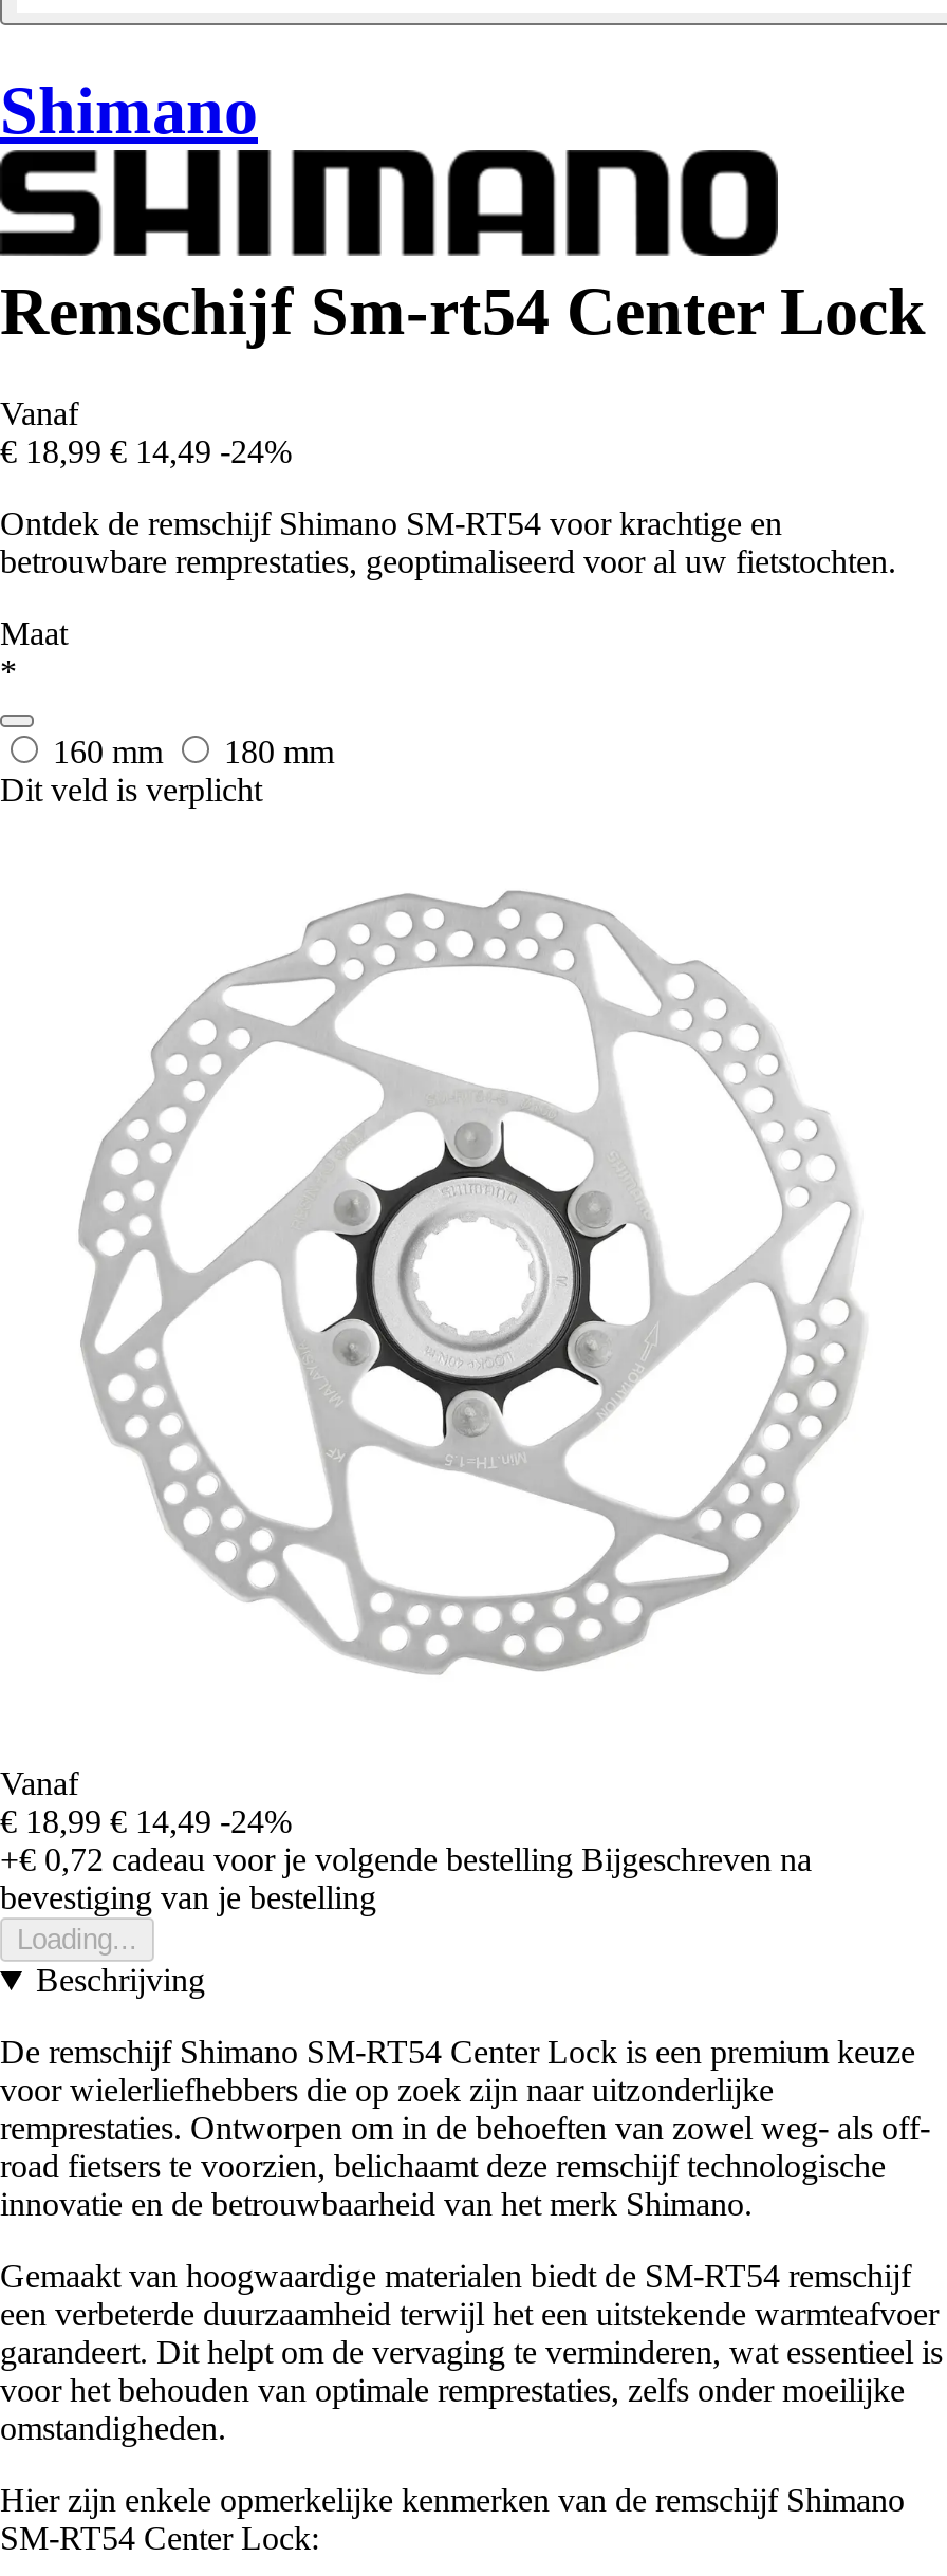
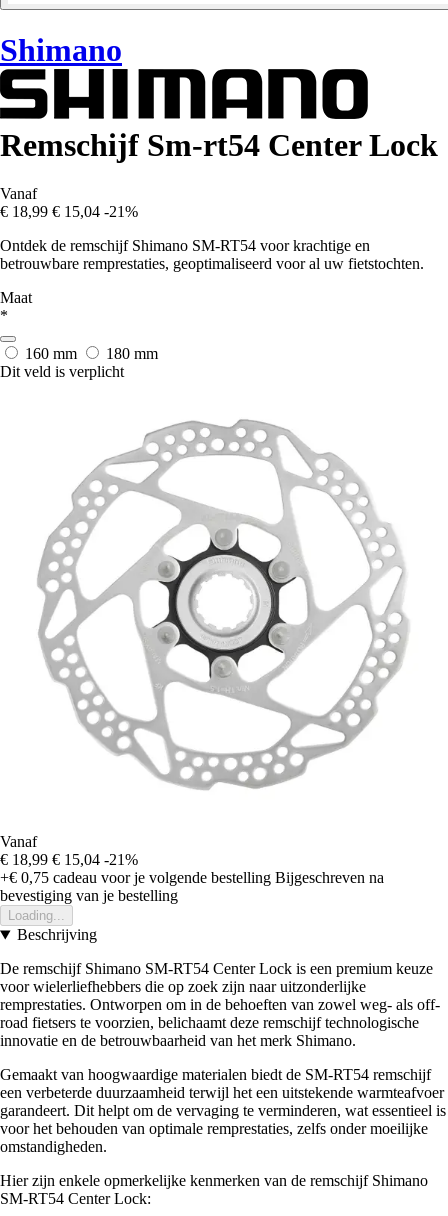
- € 18,99 € 14,49 -24%
+ € 18,99 € 15,04 -21%

- € 18,99 € 14,49 -24%
+ € 18,99 € 15,04 -21%

- +€ 0,72 cadeau voor je volgende bestelling Bijgeschreven na
+ +€ 0,75 cadeau voor je volgende bestelling Bijgeschreven na
